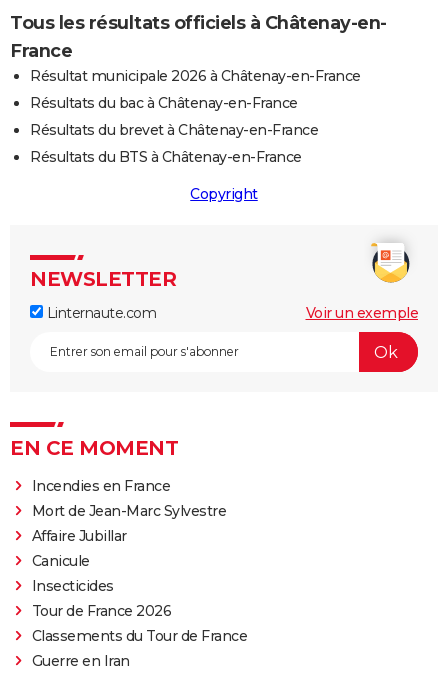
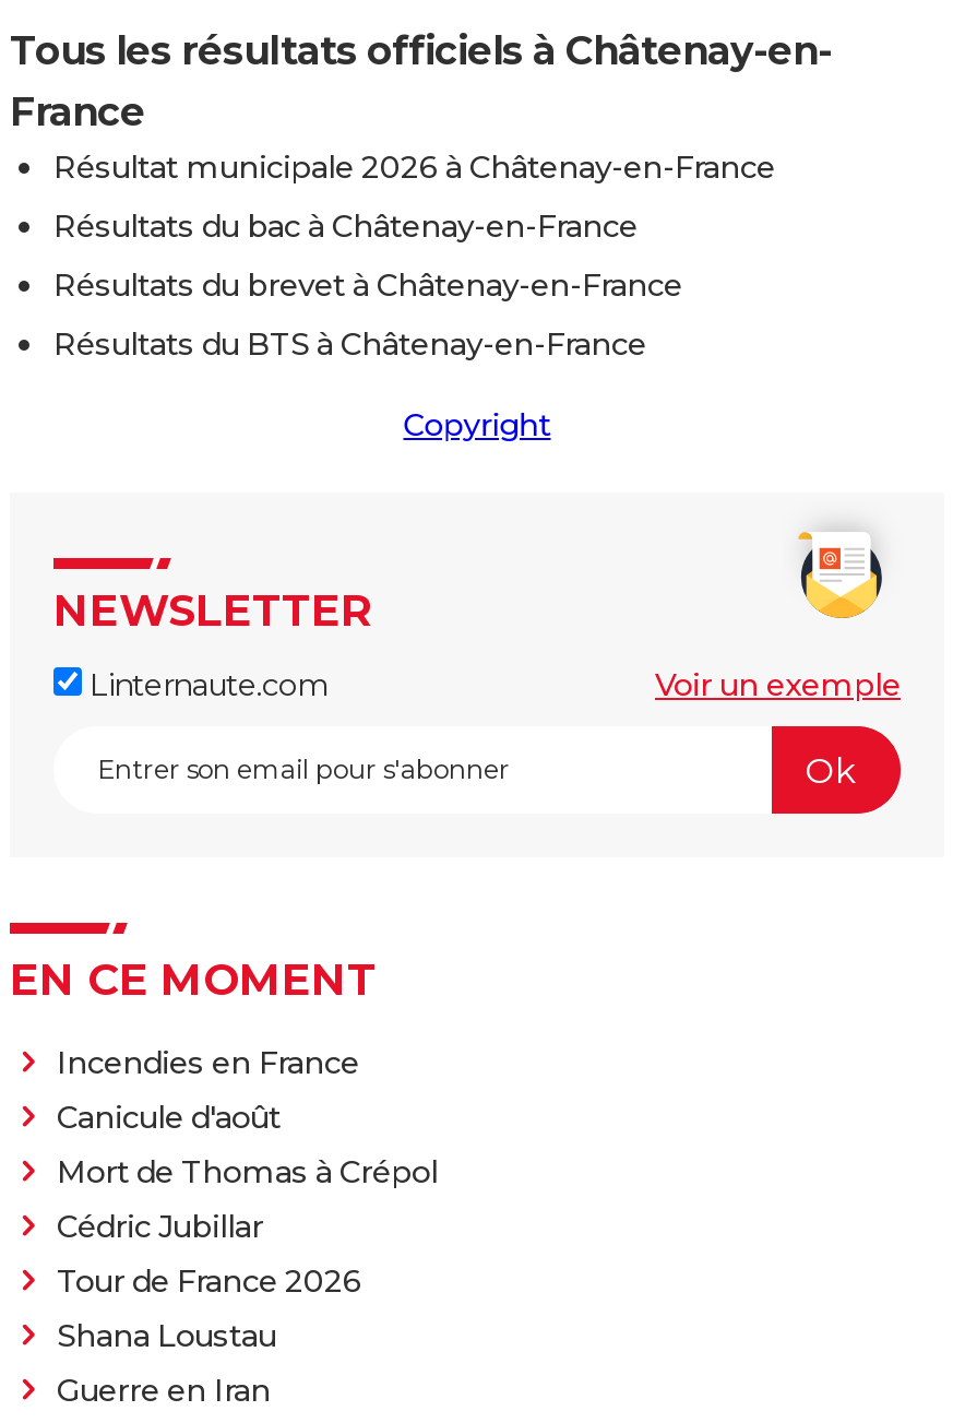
- Mort de Jean-Marc Sylvestre
- Affaire Jubillar
- Canicule
- Insecticides
+ Canicule d'août
+ Mort de Thomas à Crépol
+ Cédric Jubillar

- Classements du Tour de France
+ Shana Loustau
